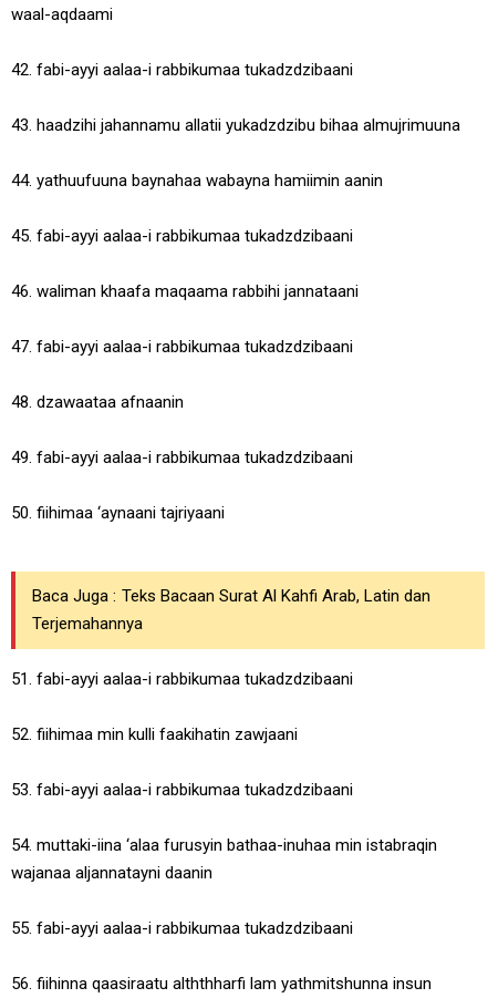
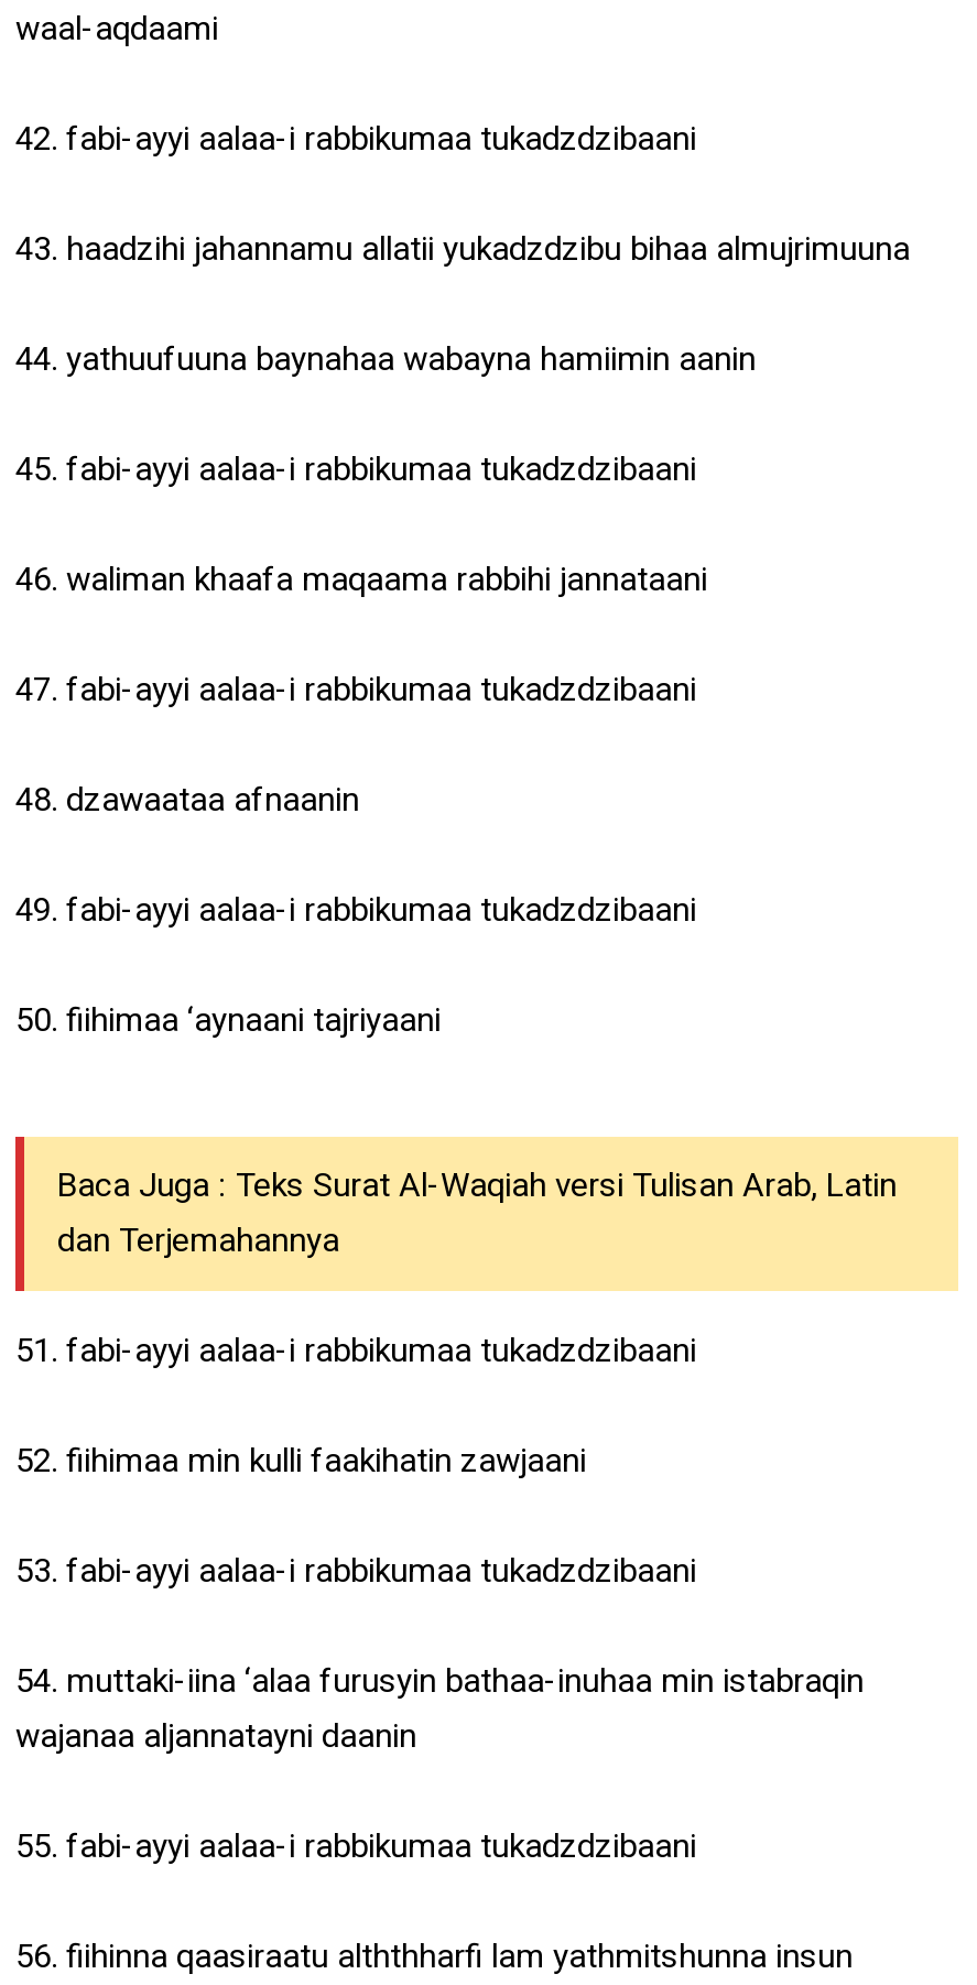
- Baca Juga : Teks Bacaan Surat Al Kahfi Arab, Latin dan
- Terjemahannya
+ Baca Juga : Teks Surat Al-Waqiah versi Tulisan Arab, Latin
+ dan Terjemahannya
